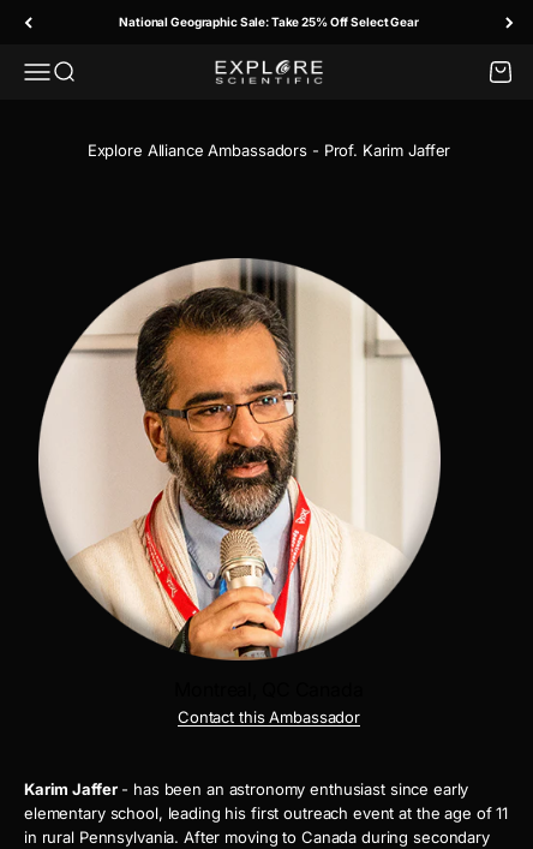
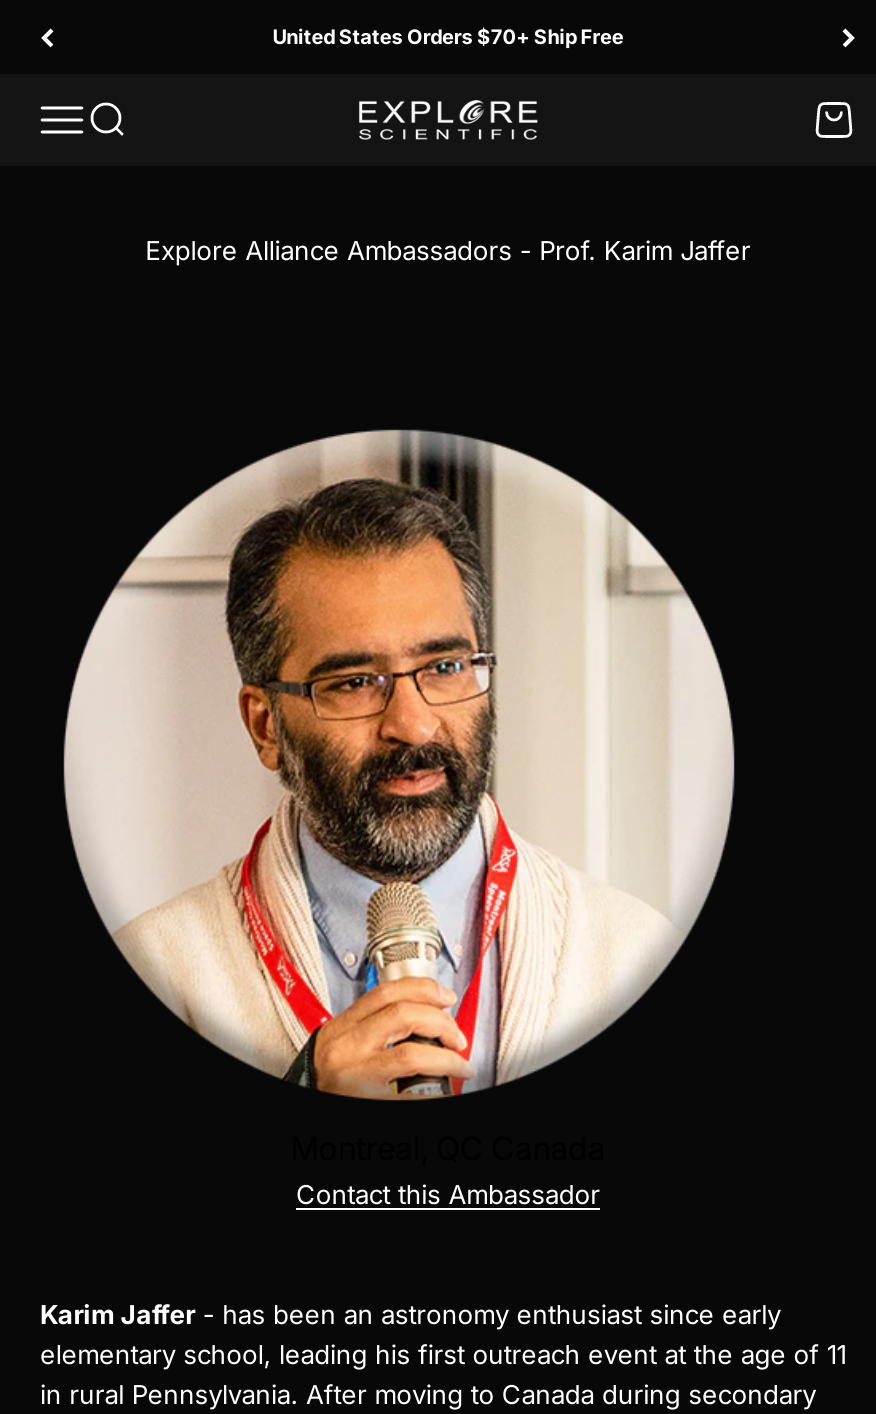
- National Geographic Sale: Take 25% Off Select Gear
+ United States Orders $70+ Ship Free
